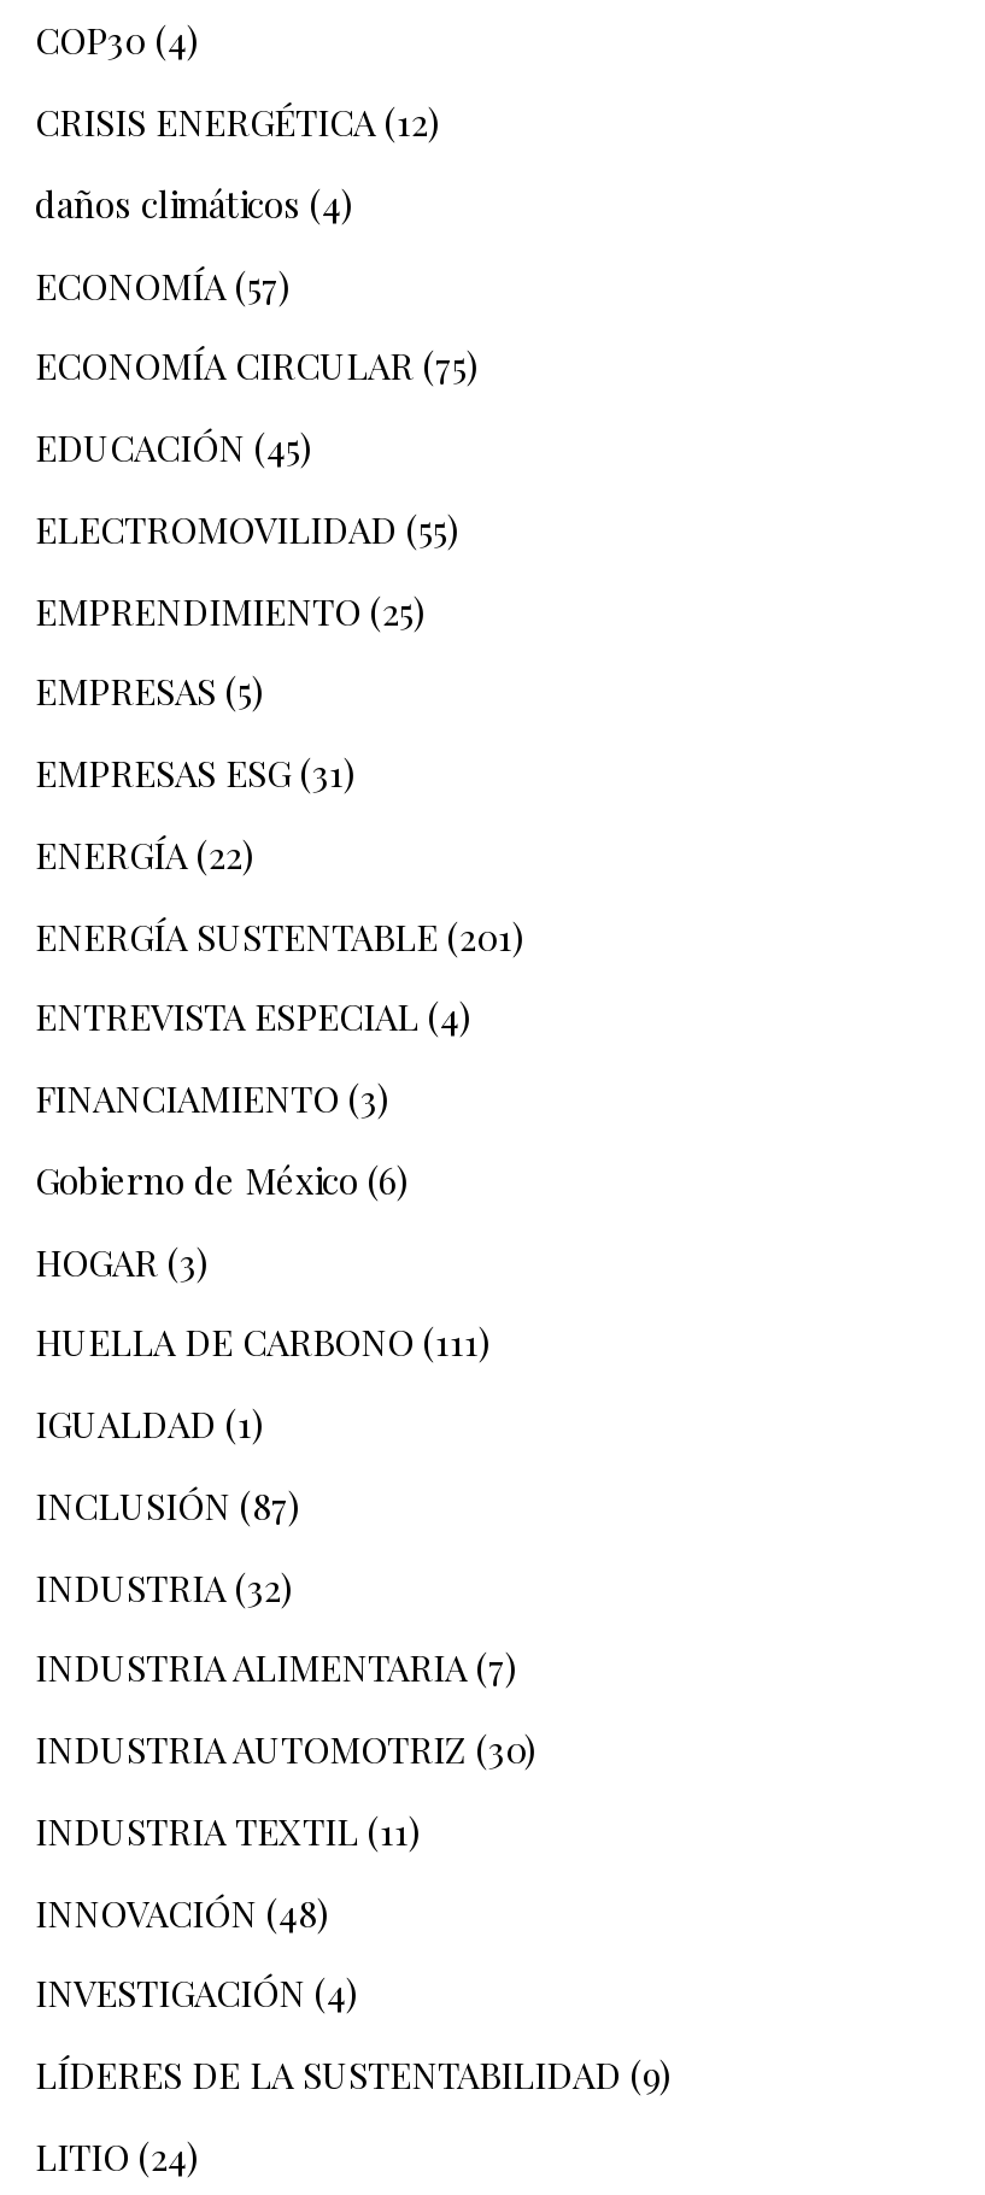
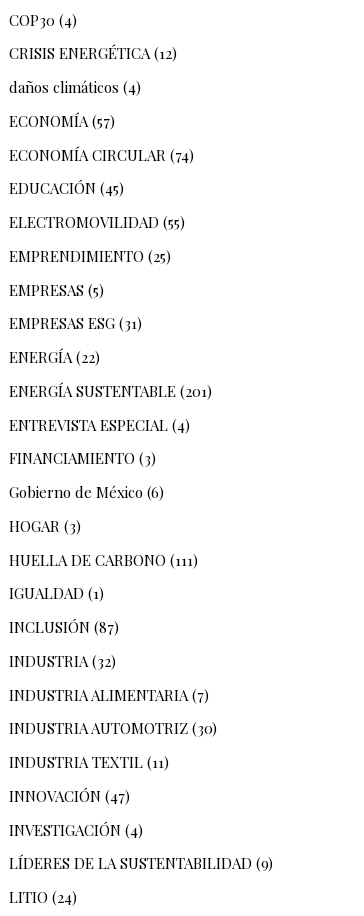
- ECONOMÍA CIRCULAR (75)
+ ECONOMÍA CIRCULAR (74)

- INNOVACIÓN (48)
+ INNOVACIÓN (47)
